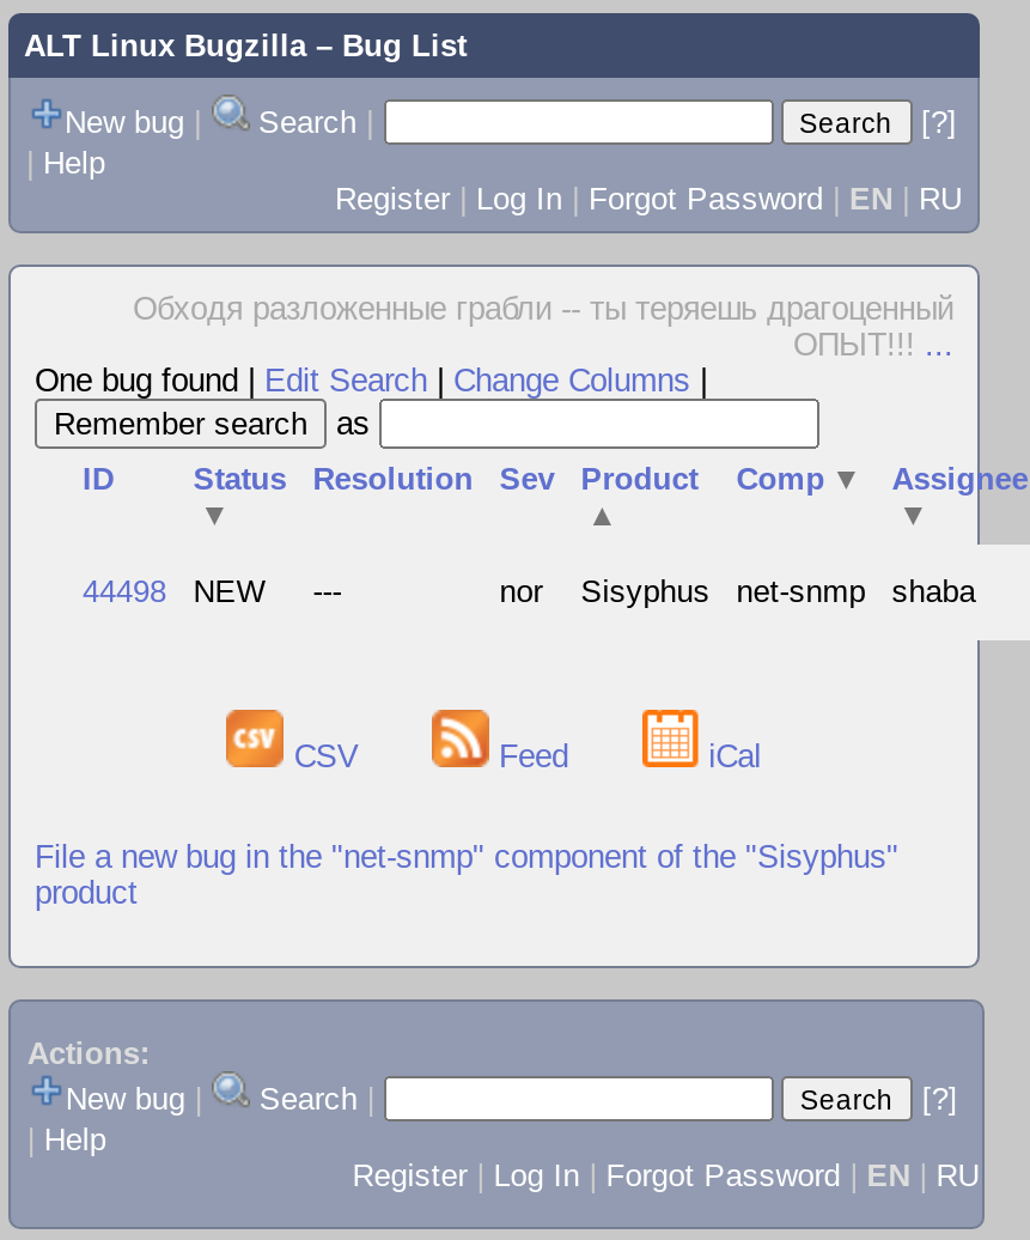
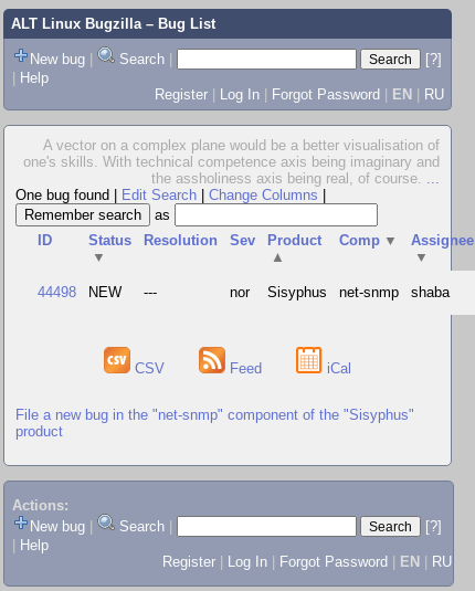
- Обходя разложенные грабли -- ты теряешь драгоценный
- ОПЫТ!!!...
+ A vector on a complex plane would be a better visualisation of
+ one's skills. With technical competence axis being imaginary and
+ the assholiness axis being real, of course....
